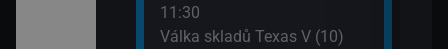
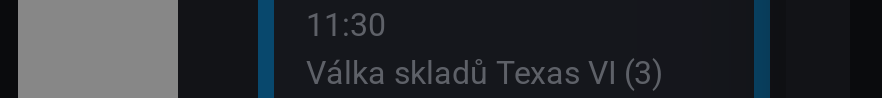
- Válka skladů Texas V (10)
+ Válka skladů Texas VI (3)
